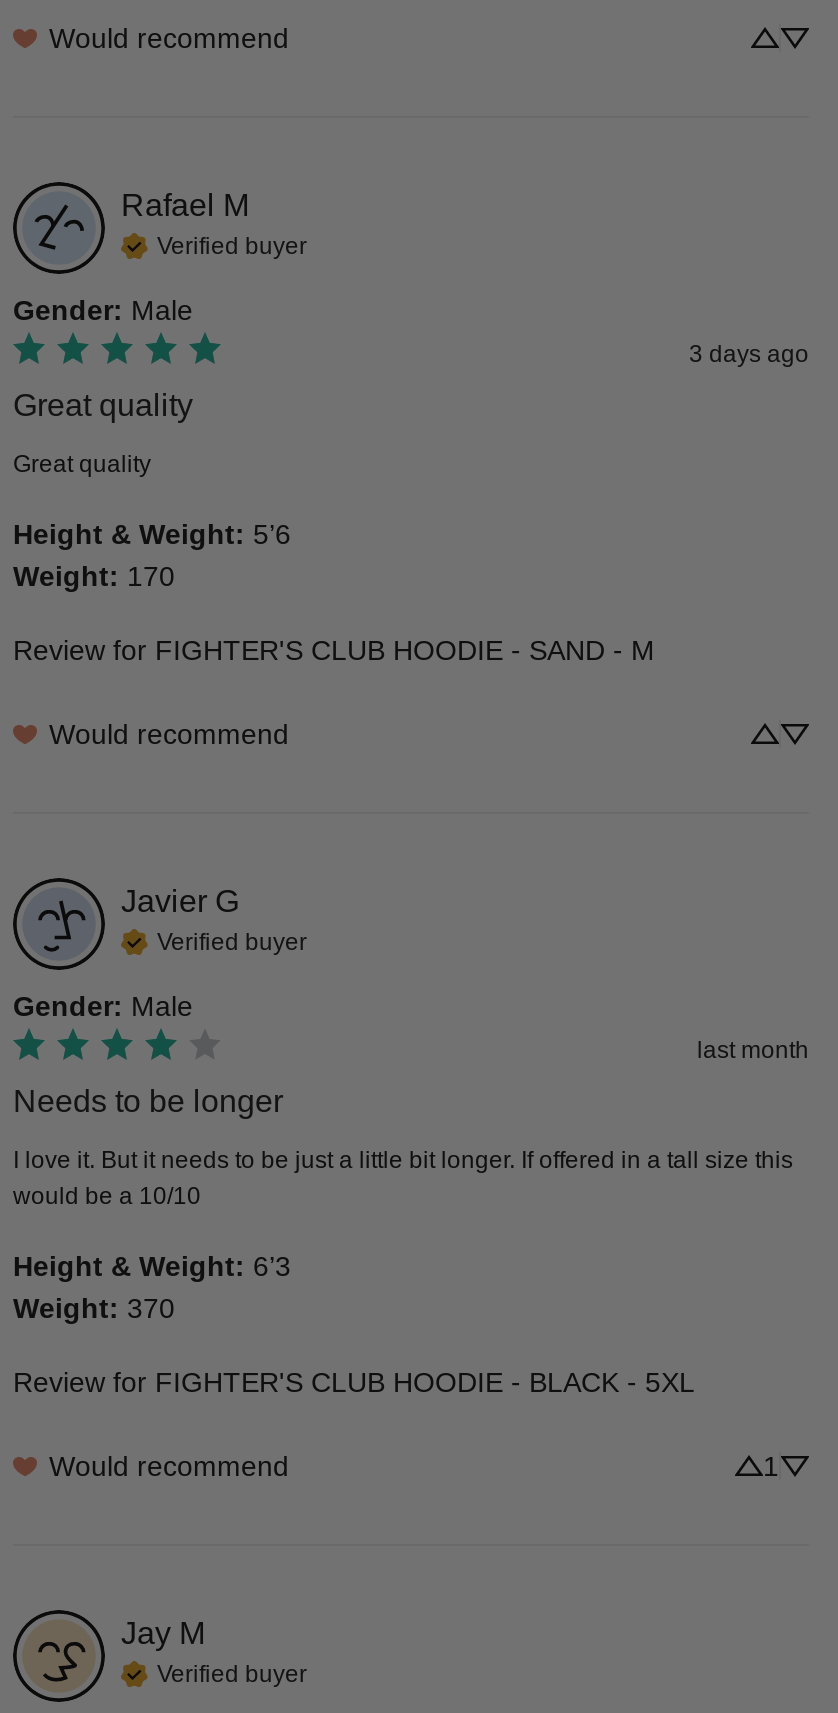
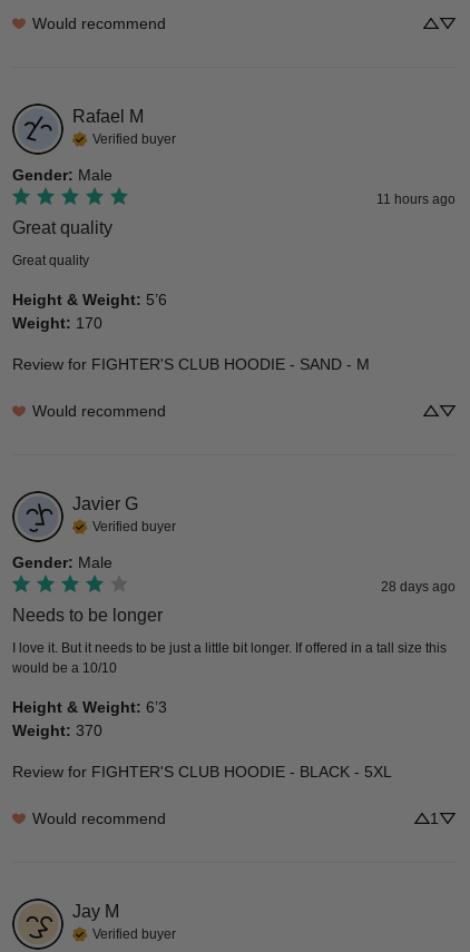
- 3 days ago
+ 11 hours ago

- last month
+ 28 days ago
